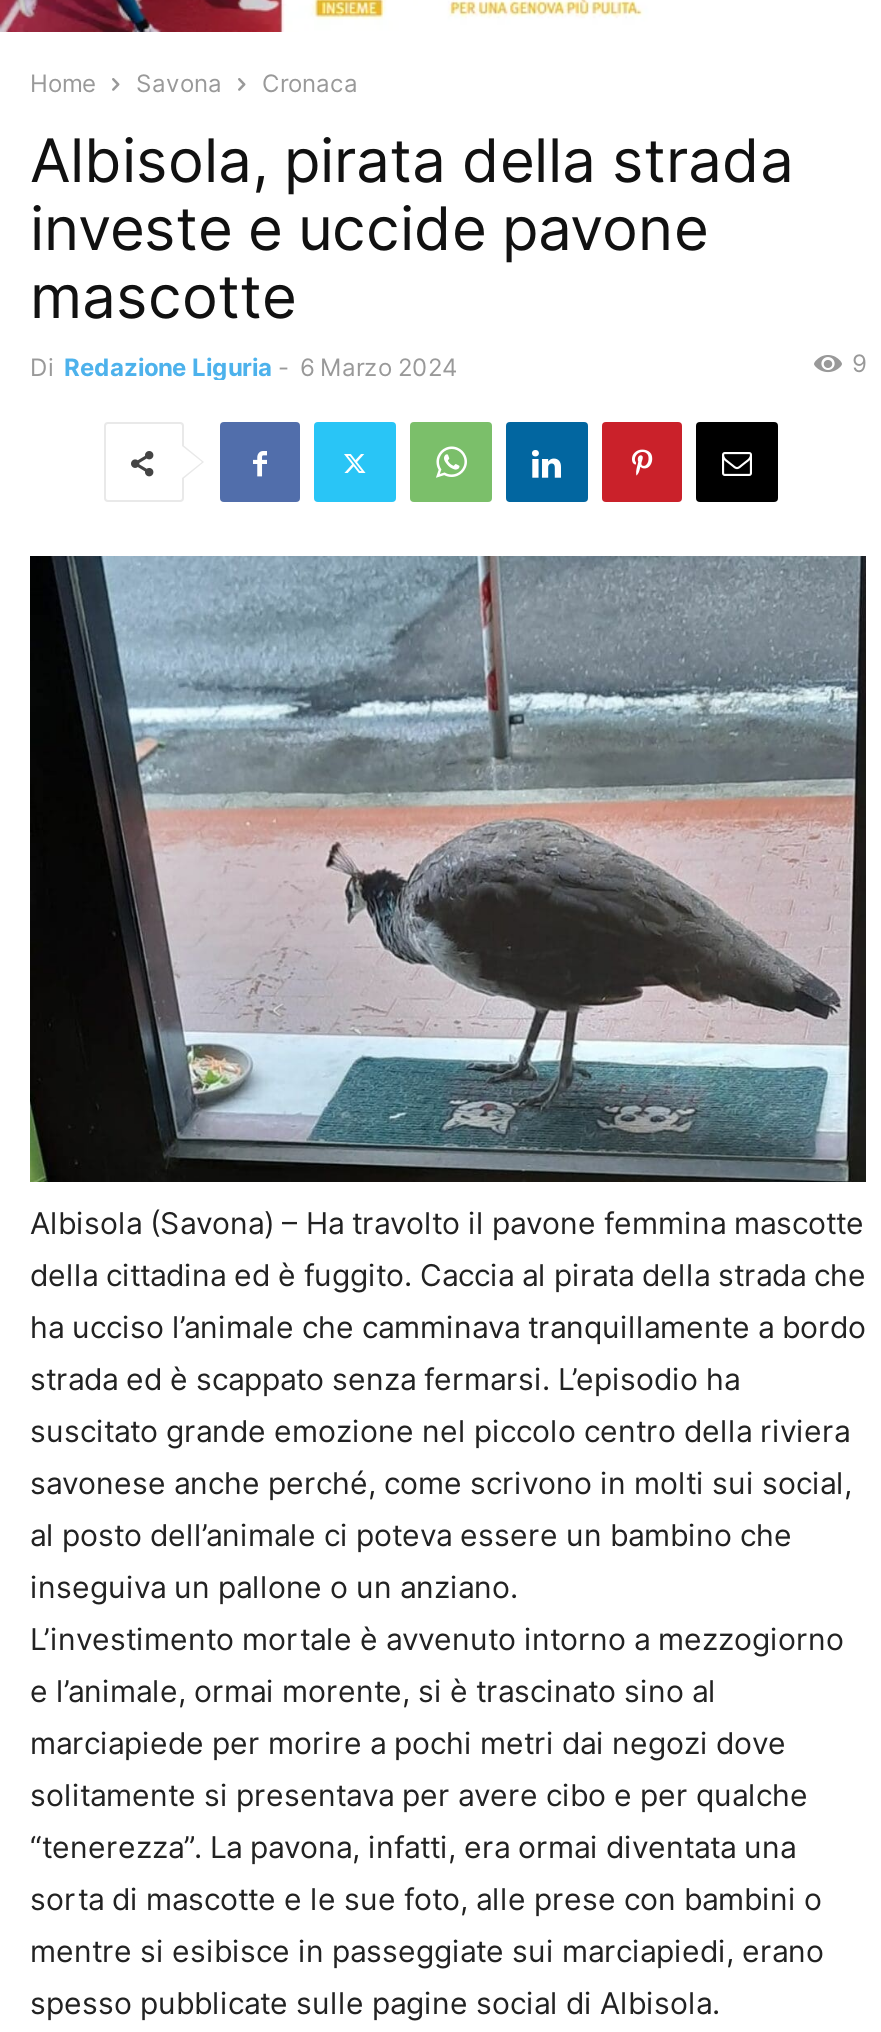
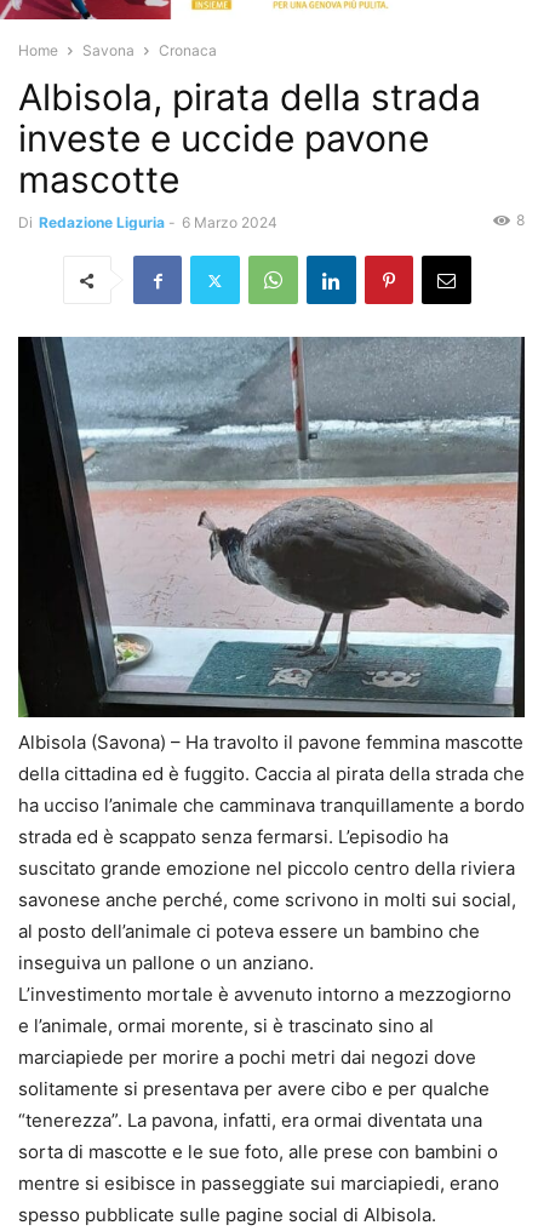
- 9
+ 8
